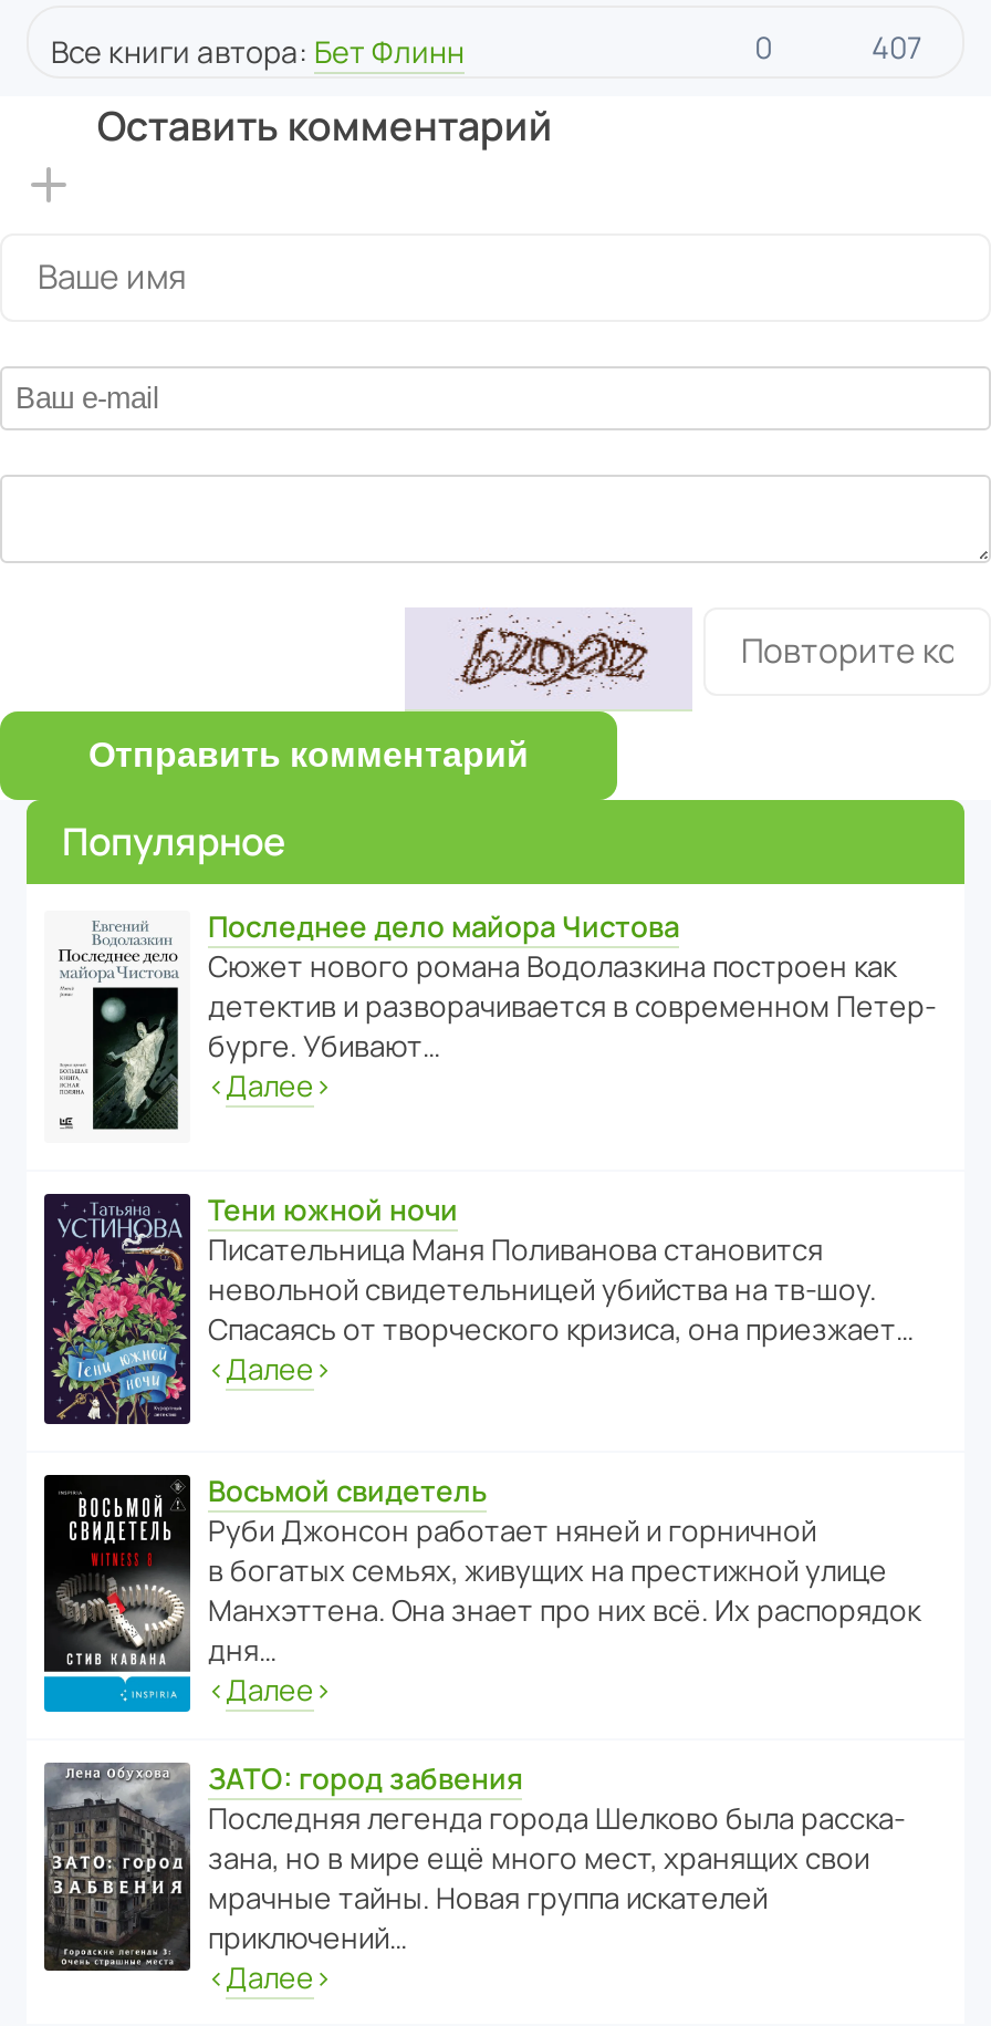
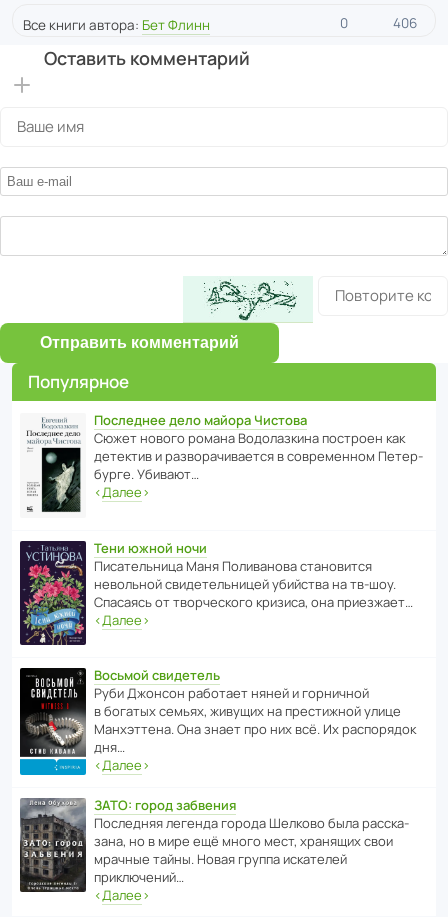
- 407
+ 406

- [image]
+ [image]
